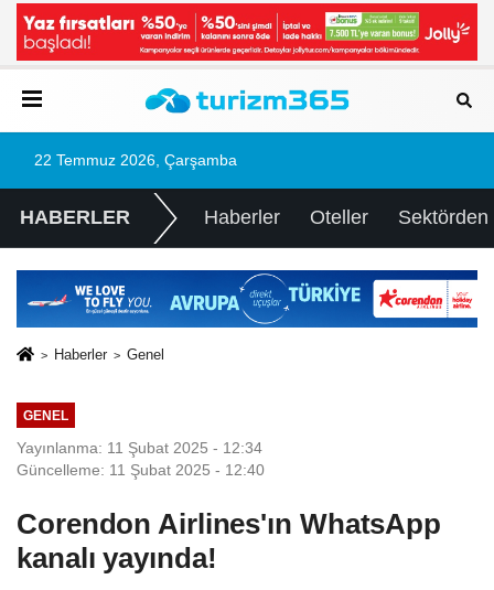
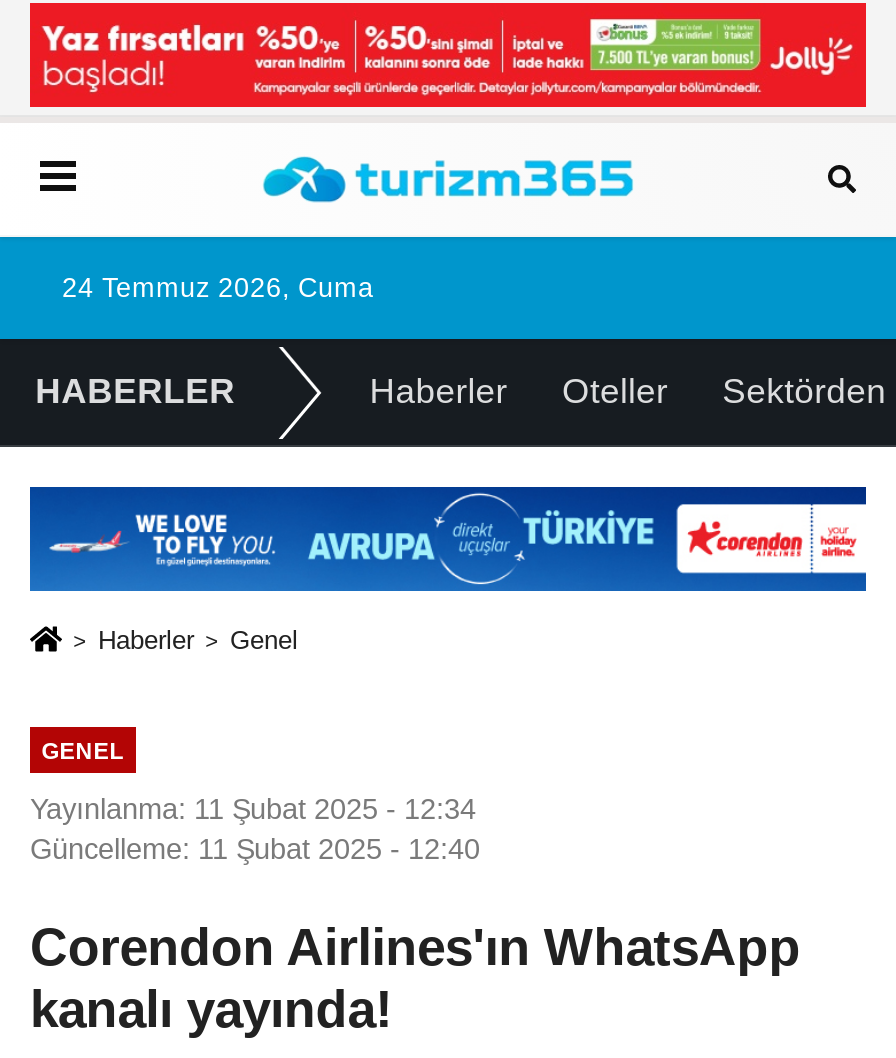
- 22 Temmuz 2026, Çarşamba
+ 24 Temmuz 2026, Cuma
